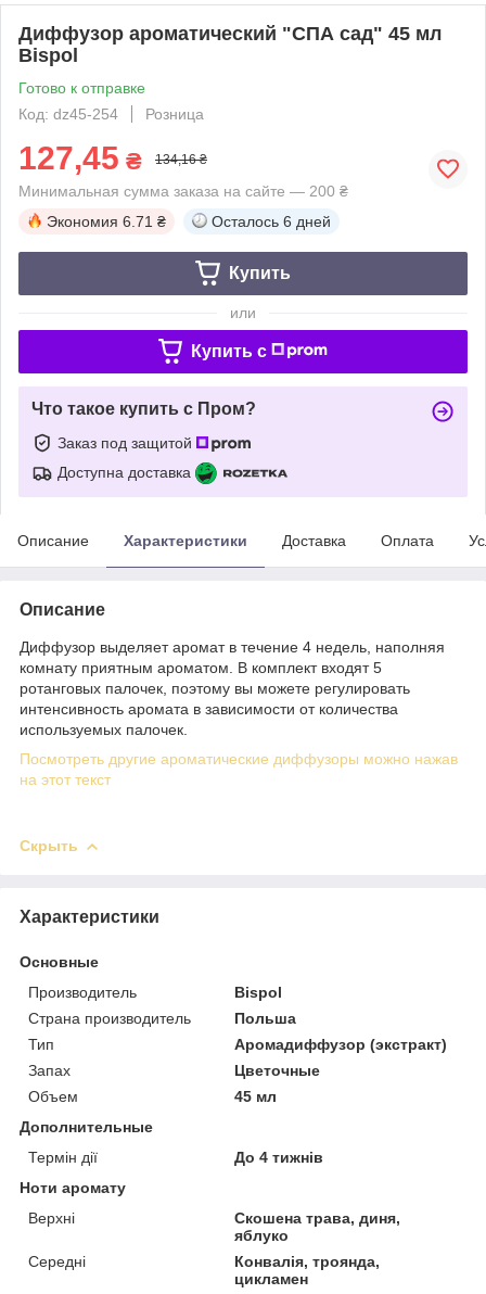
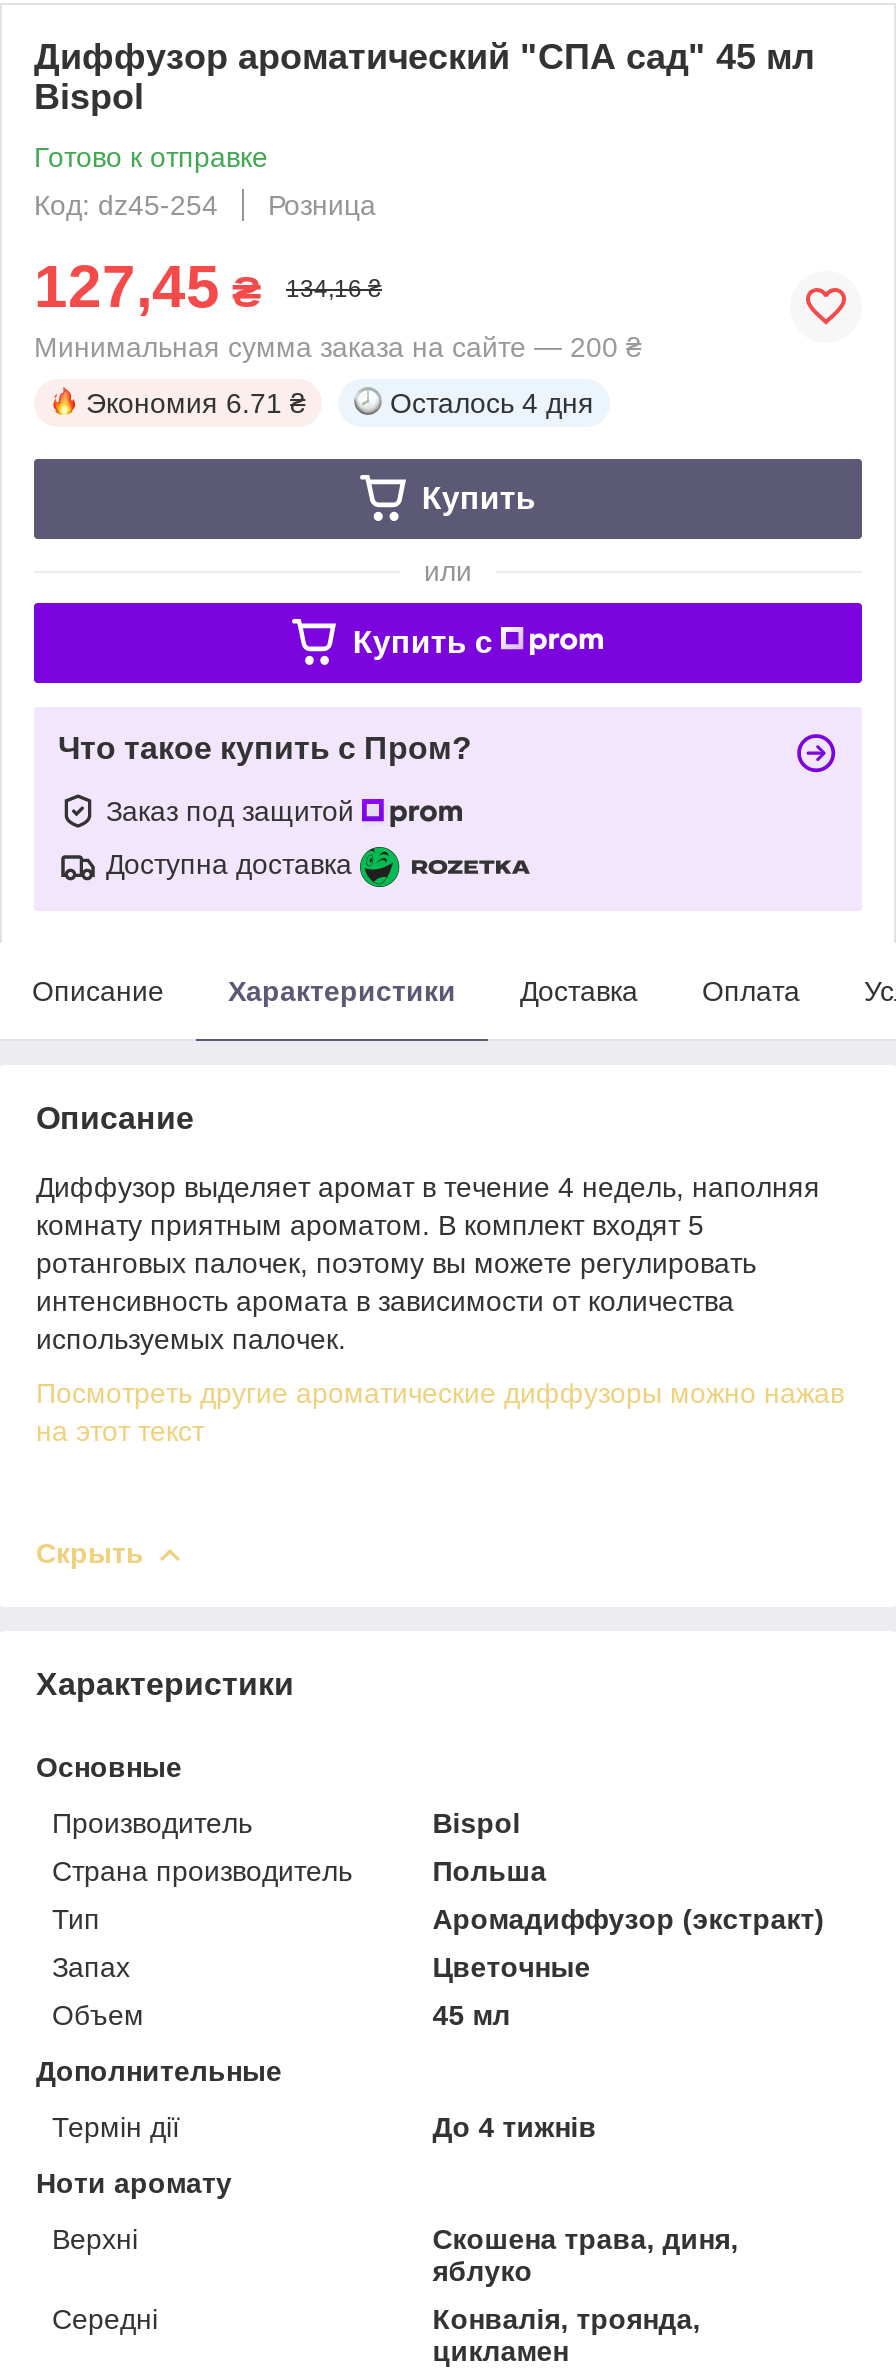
- Осталось 6 дней
+ Осталось 4 дня
